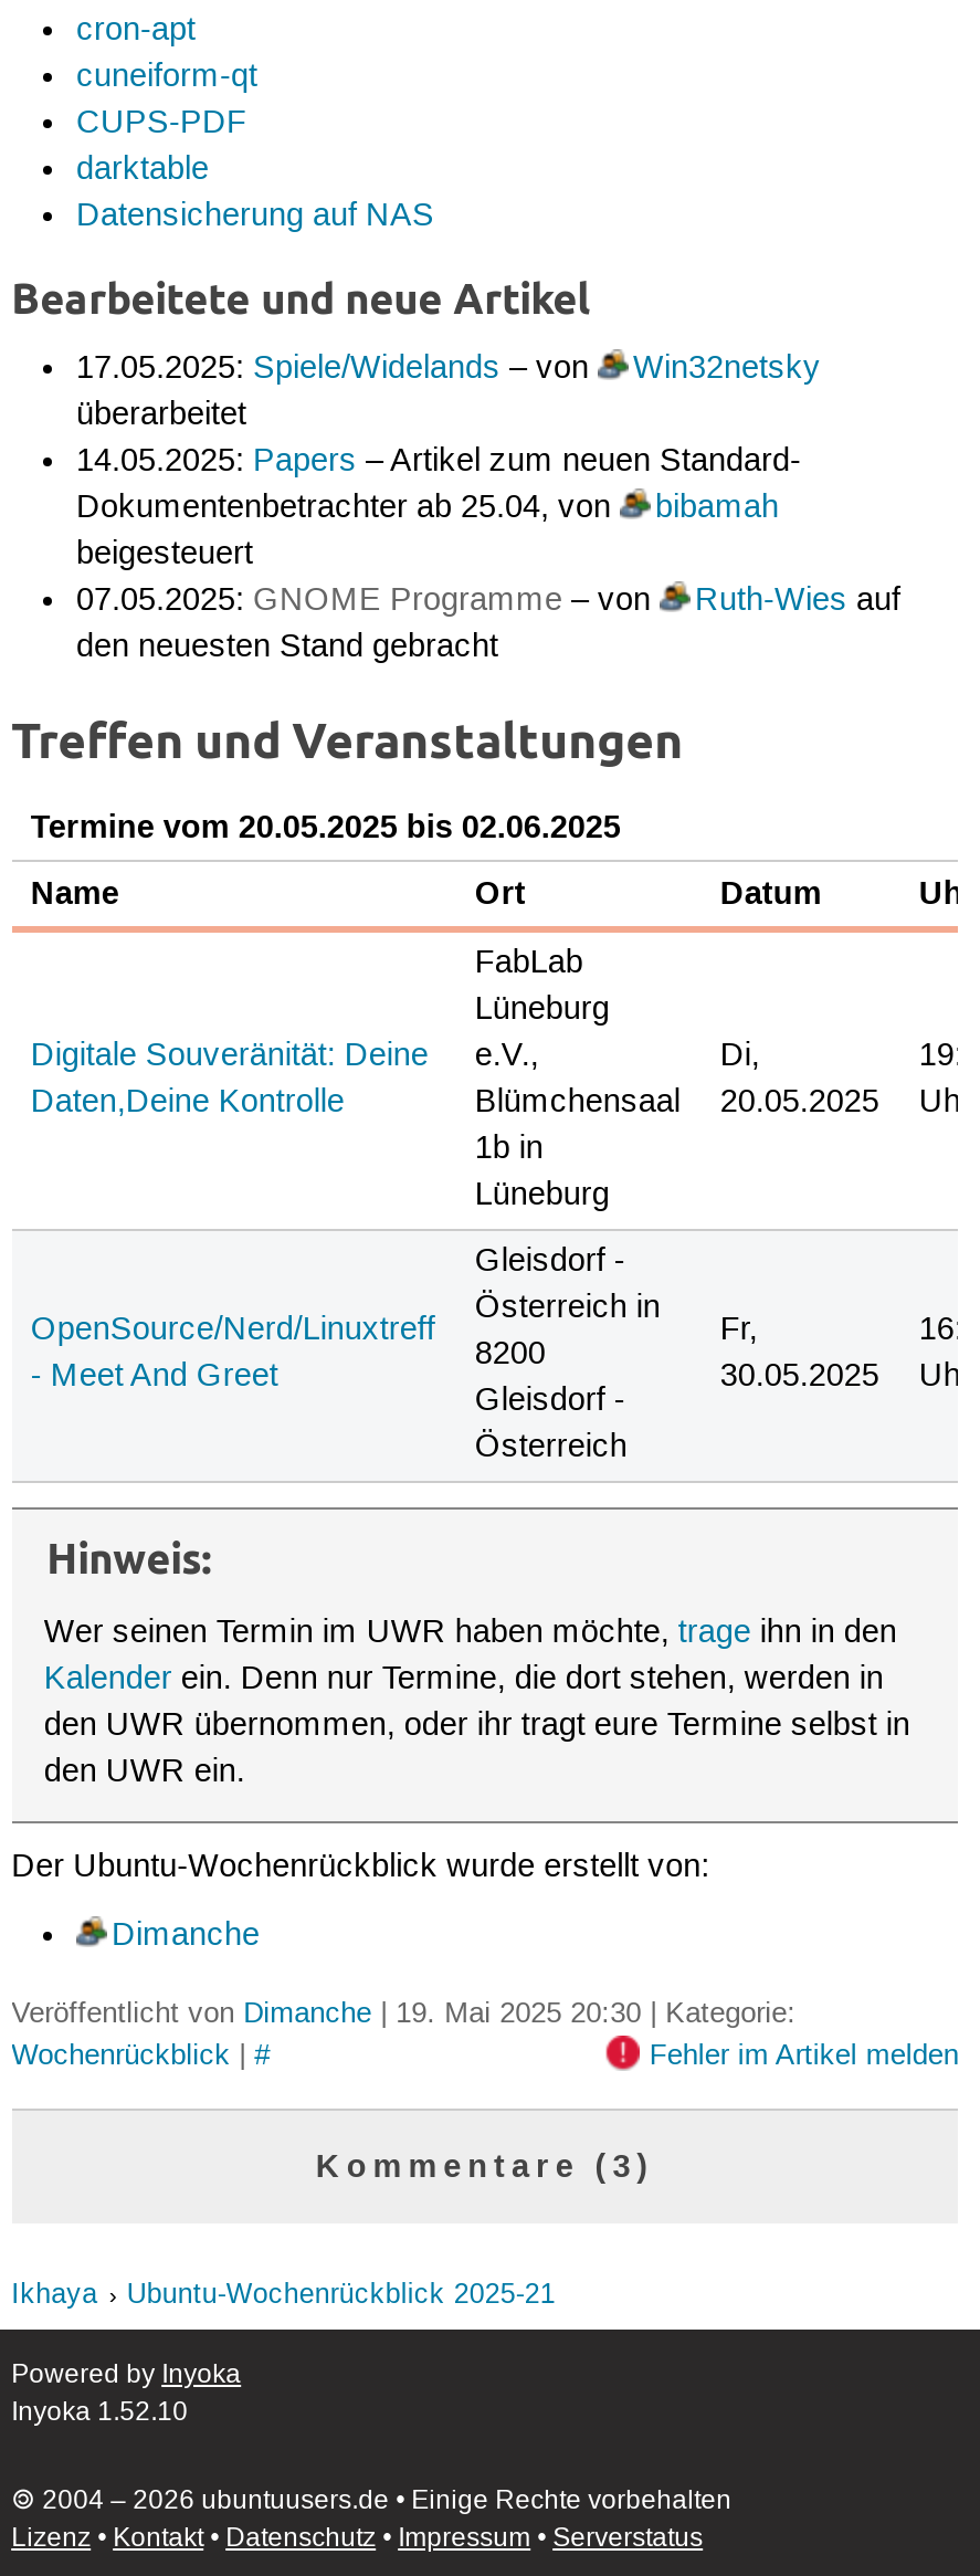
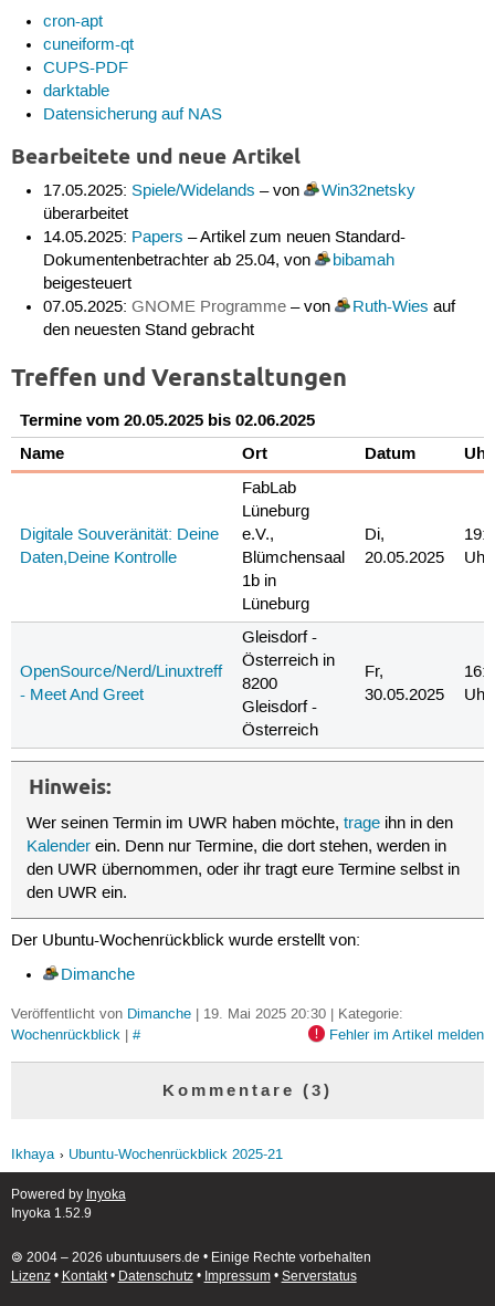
- Inyoka 1.52.10
+ Inyoka 1.52.9
